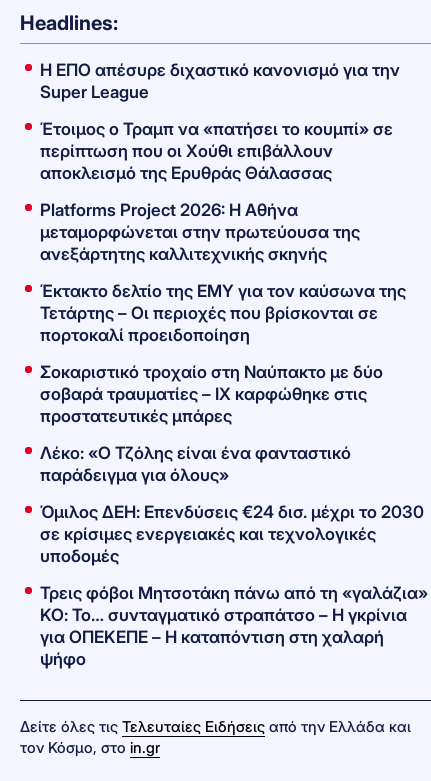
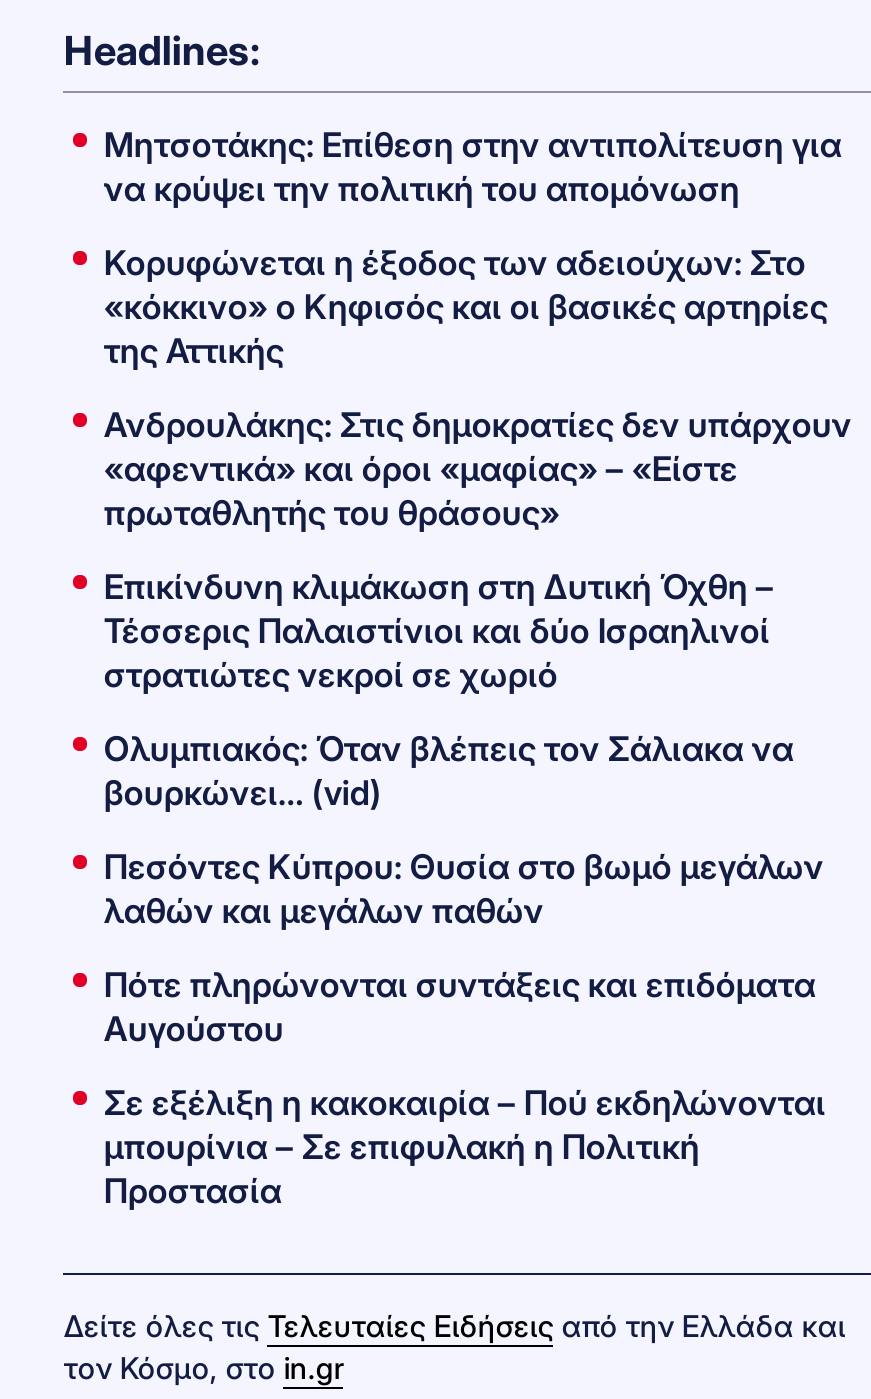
- Η ΕΠΟ απέσυρε διχαστικό κανονισμό για την
- Super League
+ Μητσοτάκης: Επίθεση στην αντιπολίτευση για
+ να κρύψει την πολιτική του απομόνωση

- Έτοιμος ο Τραμπ να «πατήσει το κουμπί» σε
- περίπτωση που οι Χούθι επιβάλλουν
- αποκλεισμό της Ερυθράς Θάλασσας
+ Κορυφώνεται η έξοδος των αδειούχων: Στο
+ «κόκκινο» ο Κηφισός και οι βασικές αρτηρίες
+ της Αττικής

- Platforms Project 2026: Η Αθήνα
- μεταμορφώνεται στην πρωτεύουσα της
- ανεξάρτητης καλλιτεχνικής σκηνής
+ Ανδρουλάκης: Στις δημοκρατίες δεν υπάρχουν
+ «αφεντικά» και όροι «μαφίας» – «Είστε
+ πρωταθλητής του θράσους»

- Έκτακτο δελτίο της ΕΜΥ για τον καύσωνα της
- Τετάρτης – Οι περιοχές που βρίσκονται σε
- πορτοκαλί προειδοποίηση
+ Επικίνδυνη κλιμάκωση στη Δυτική Όχθη –
+ Τέσσερις Παλαιστίνιοι και δύο Ισραηλινοί
+ στρατιώτες νεκροί σε χωριό

- Σοκαριστικό τροχαίο στη Ναύπακτο με δύο
- σοβαρά τραυματίες – ΙΧ καρφώθηκε στις
- προστατευτικές μπάρες
+ Ολυμπιακός: Όταν βλέπεις τον Σάλιακα να
+ βουρκώνει… (vid)

- Λέκο: «Ο Τζόλης είναι ένα φανταστικό
- παράδειγμα για όλους»
+ Πεσόντες Κύπρου: Θυσία στο βωμό μεγάλων
+ λαθών και μεγάλων παθών

- Όμιλος ΔΕΗ: Επενδύσεις €24 δισ. μέχρι το 2030
- σε κρίσιμες ενεργειακές και τεχνολογικές
- υποδομές
+ Πότε πληρώνονται συντάξεις και επιδόματα
+ Αυγούστου

- Τρεις φόβοι Μητσοτάκη πάνω από τη «γαλάζια»
- ΚΟ: Το… συνταγματικό στραπάτσο – Η γκρίνια
- για ΟΠΕΚΕΠΕ – Η καταπόντιση στη χαλαρή
- ψήφο
+ Σε εξέλιξη η κακοκαιρία – Πού εκδηλώνονται
+ μπουρίνια – Σε επιφυλακή η Πολιτική
+ Προστασία
